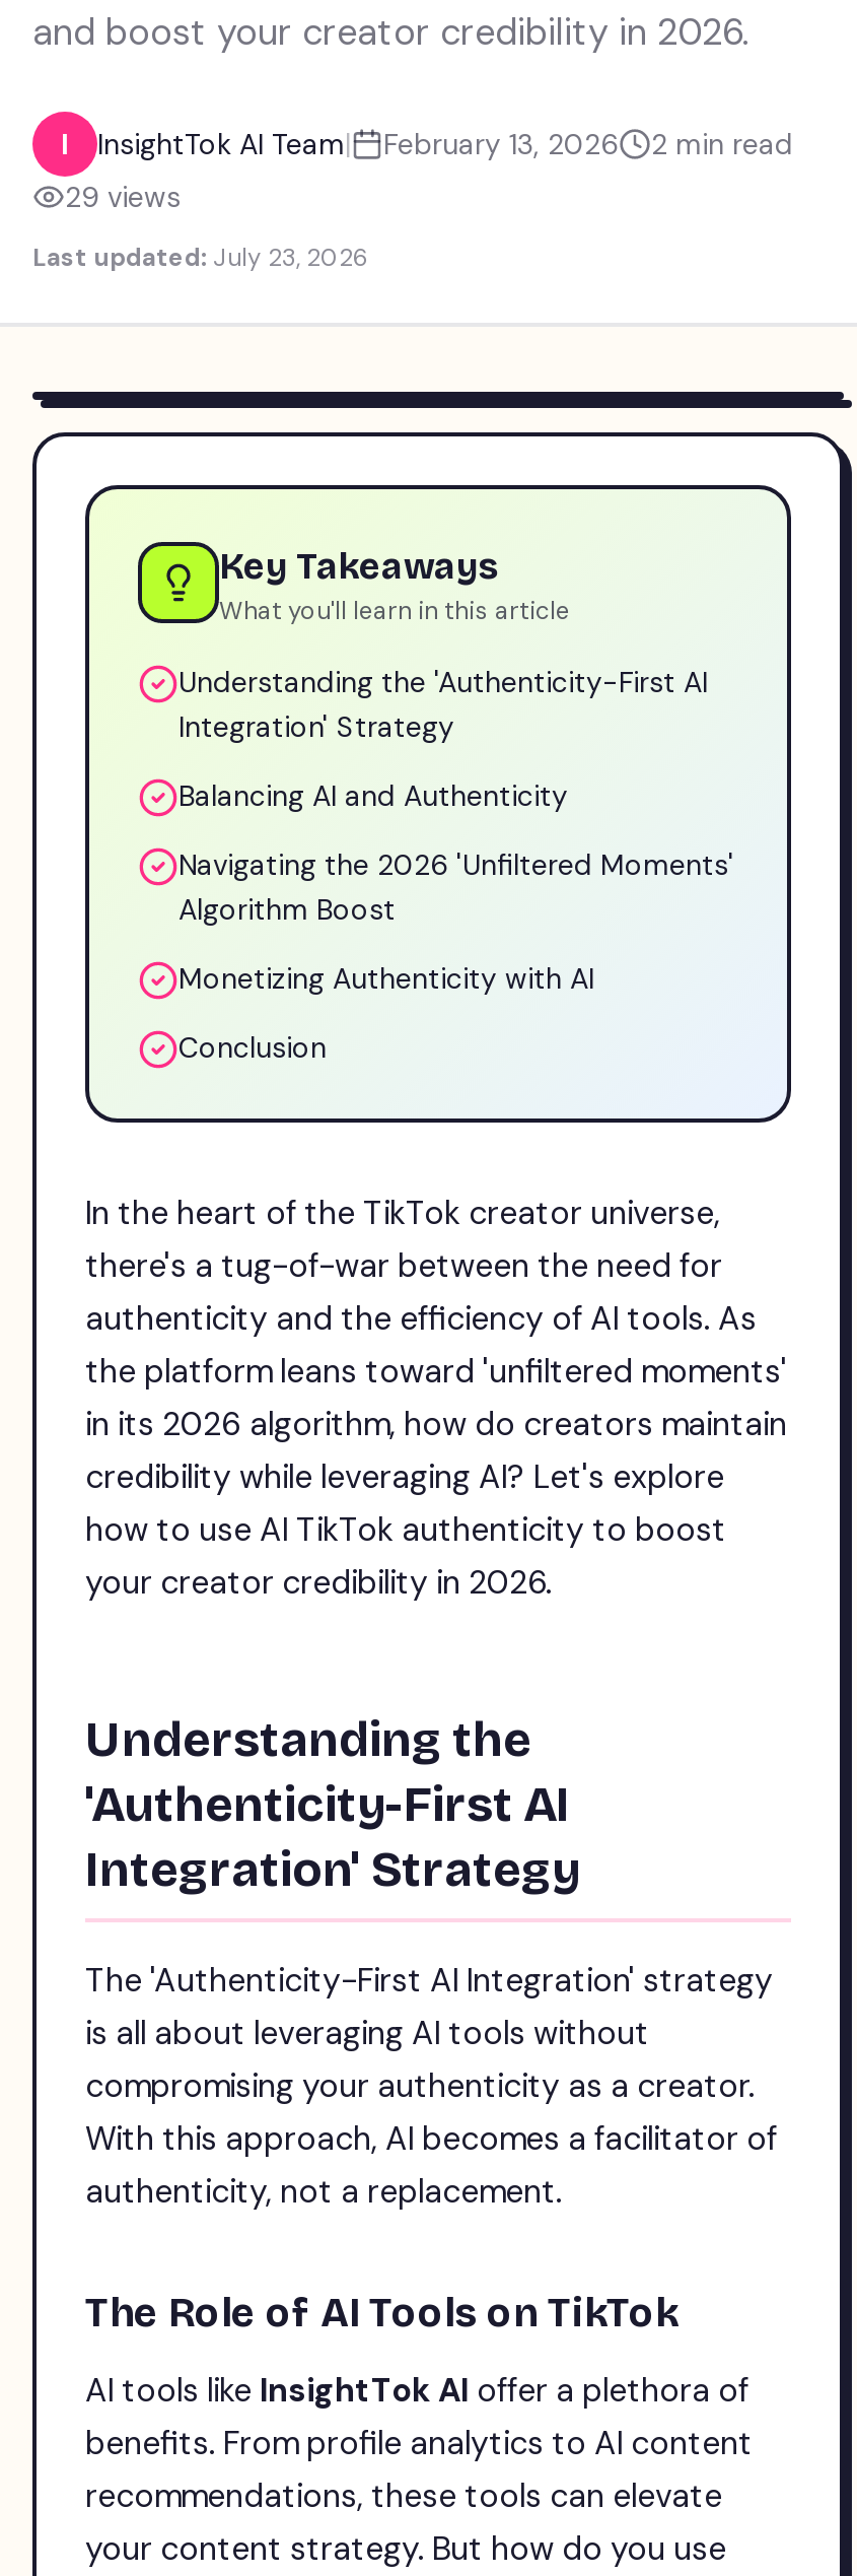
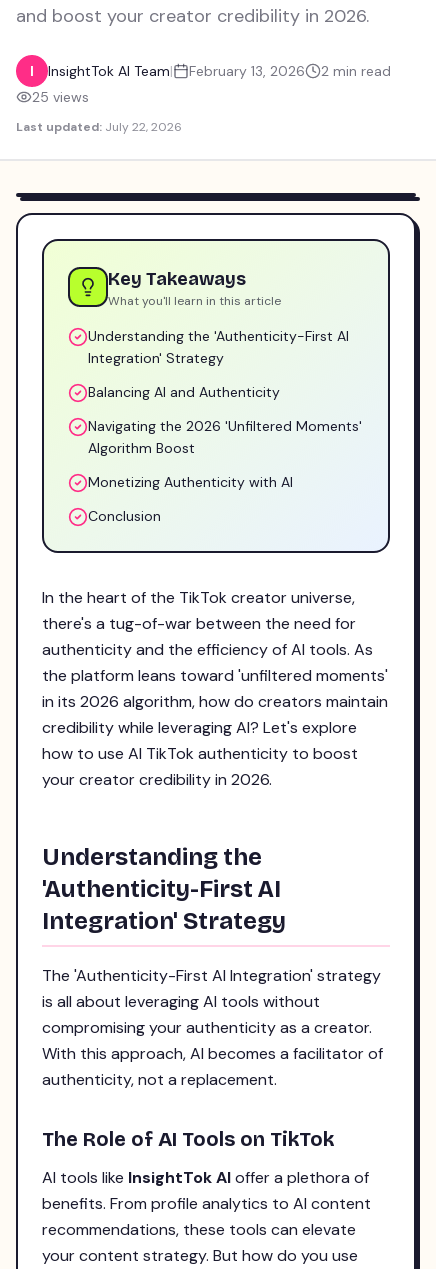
- 29 views
+ 25 views

- Last updated: July 23, 2026
+ Last updated: July 22, 2026
